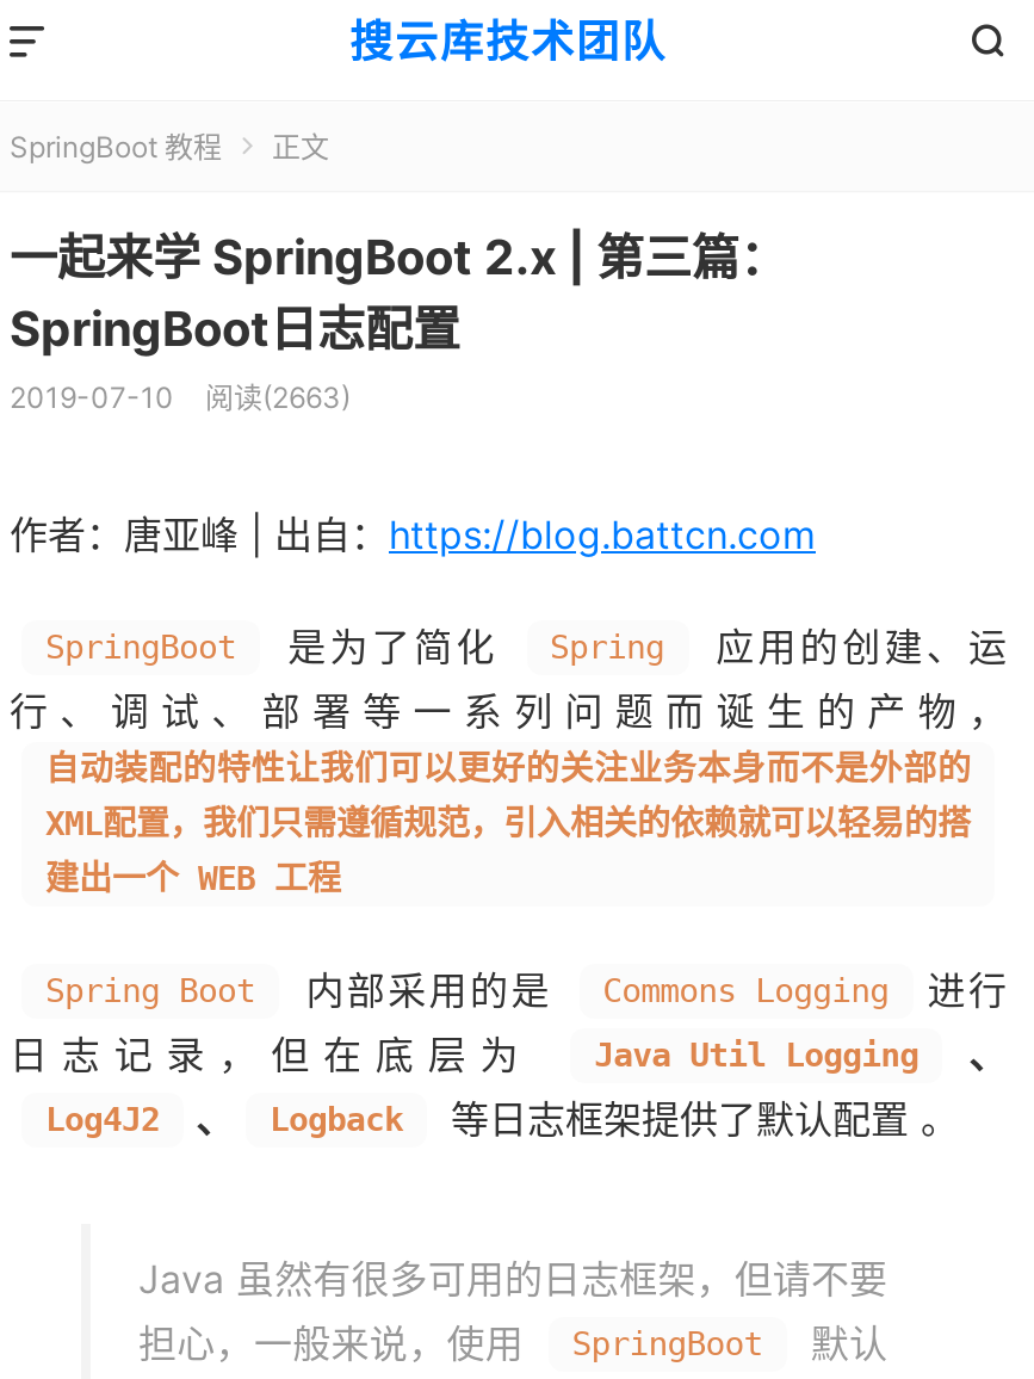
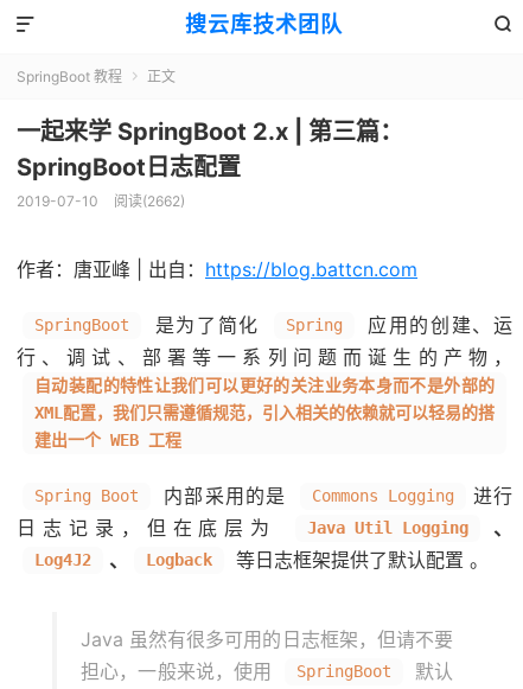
- 2019-07-10 阅读(2663)
+ 2019-07-10 阅读(2662)
